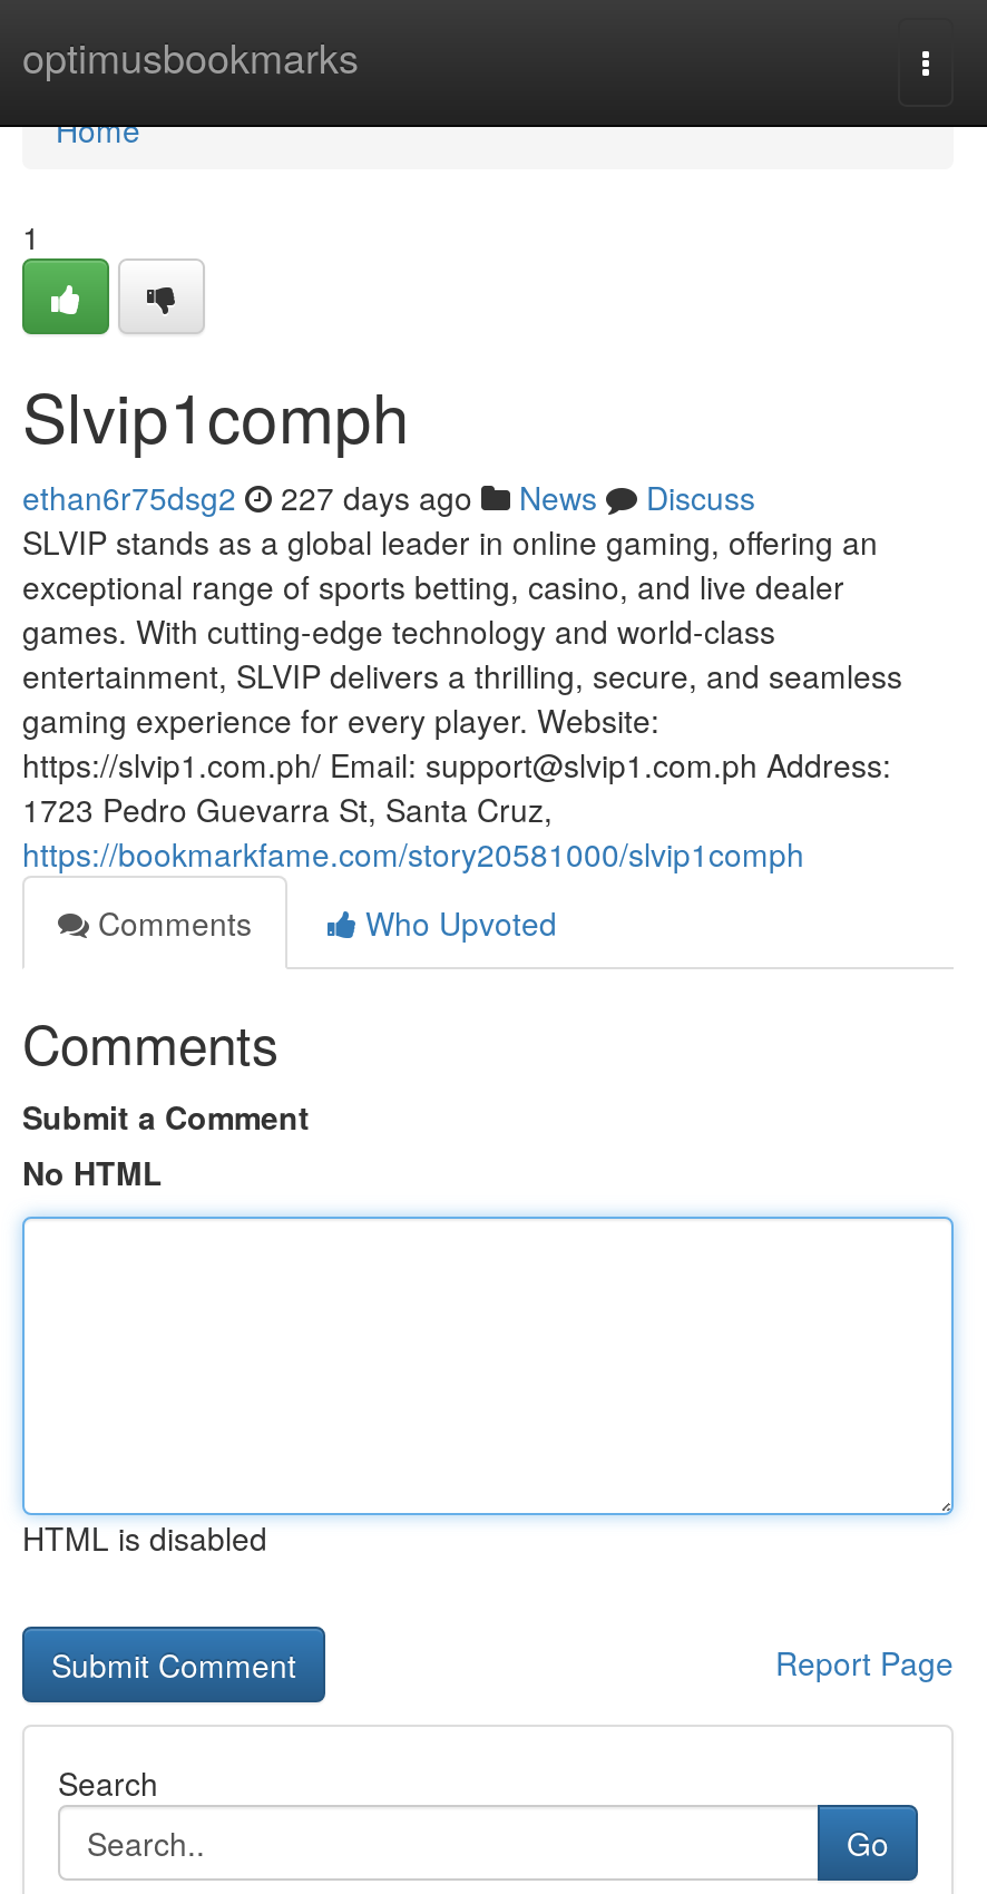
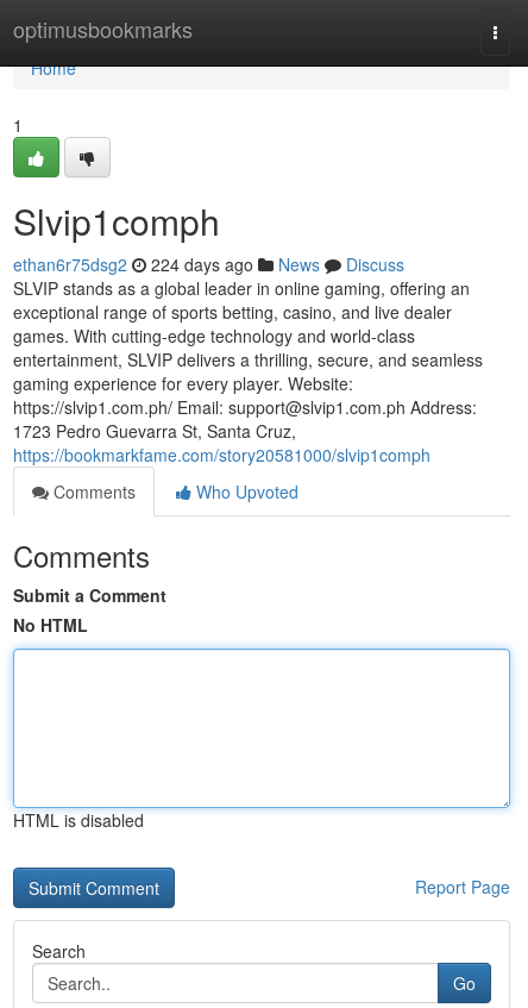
- ethan6r75dsg2 227 days ago News Discuss
+ ethan6r75dsg2 224 days ago News Discuss
